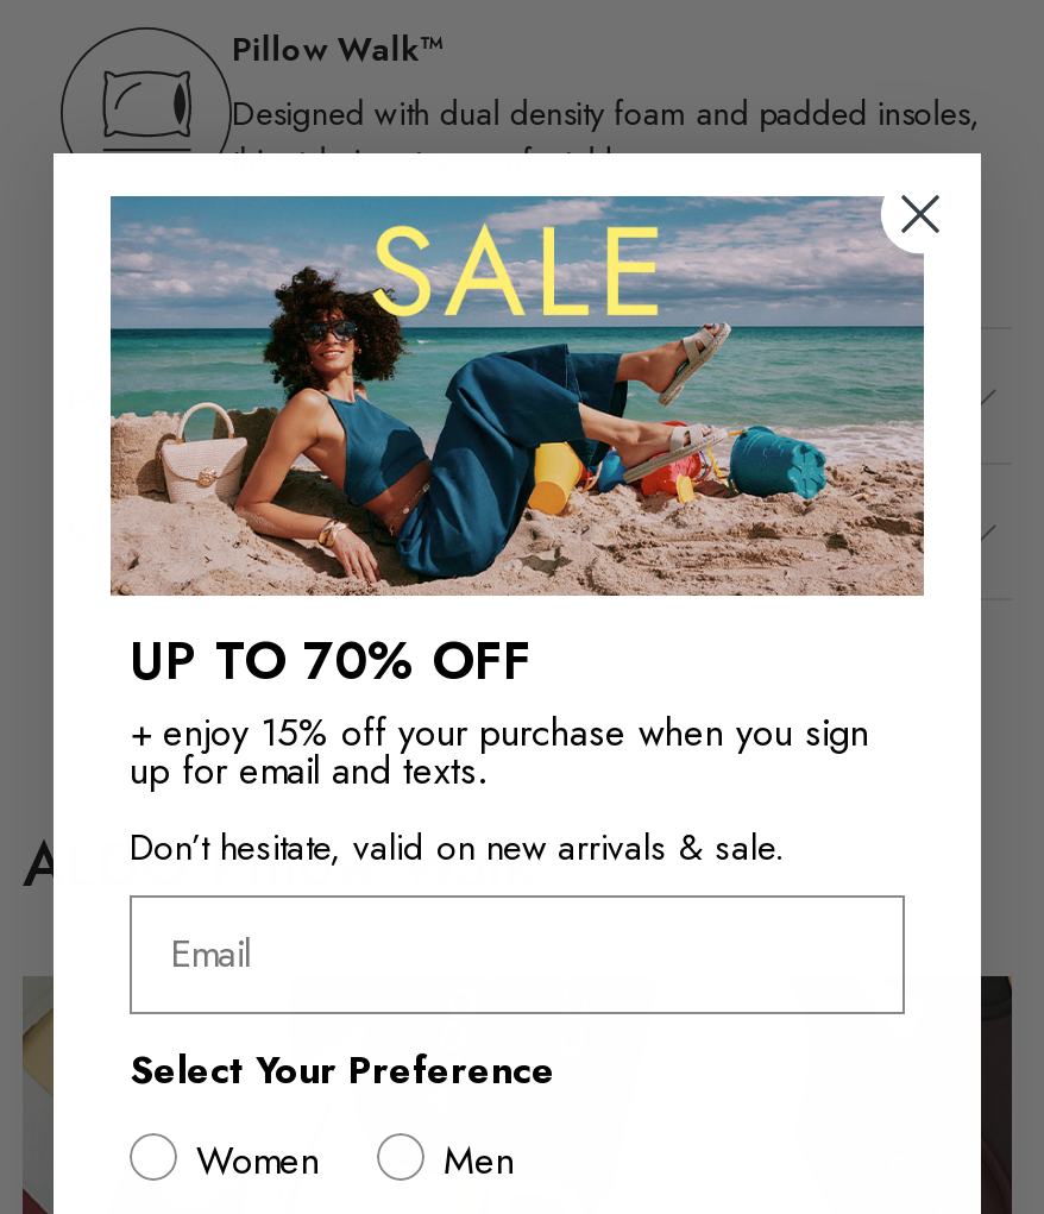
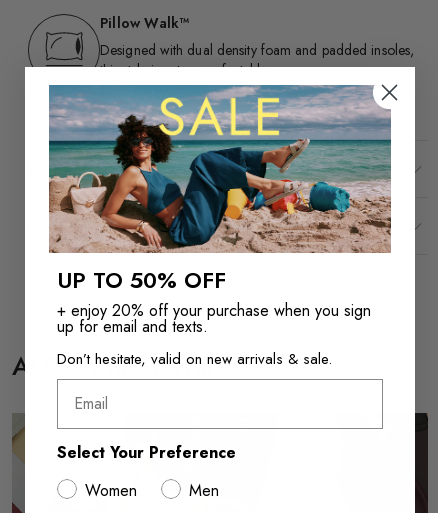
- UP TO 70% OFF
+ UP TO 50% OFF

- + enjoy 15% off your purchase when you sign
+ + enjoy 20% off your purchase when you sign
